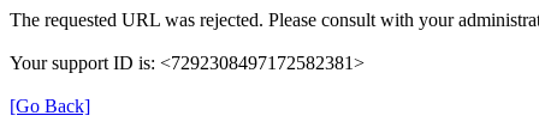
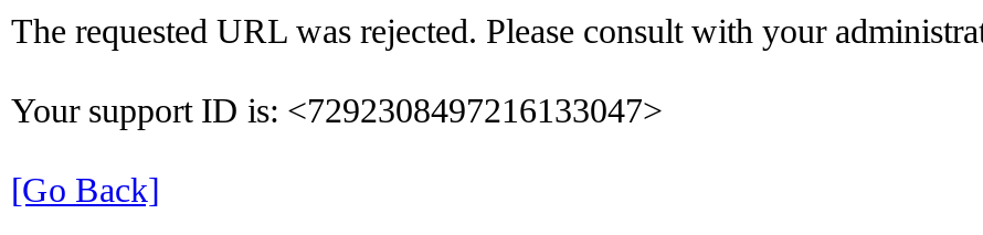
- Your support ID is: <7292308497172582381>
+ Your support ID is: <7292308497216133047>
